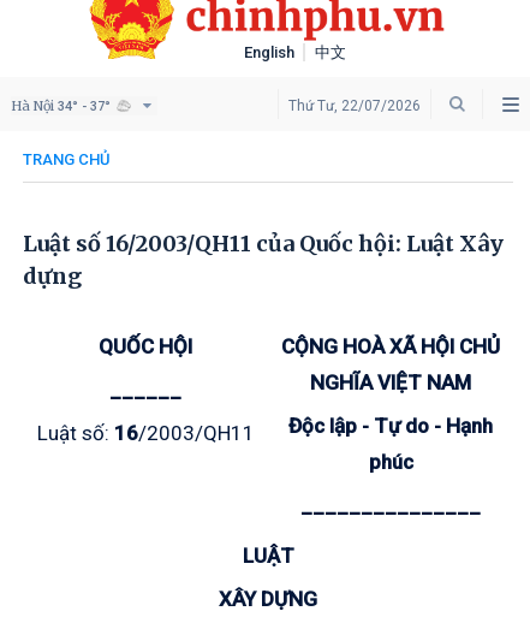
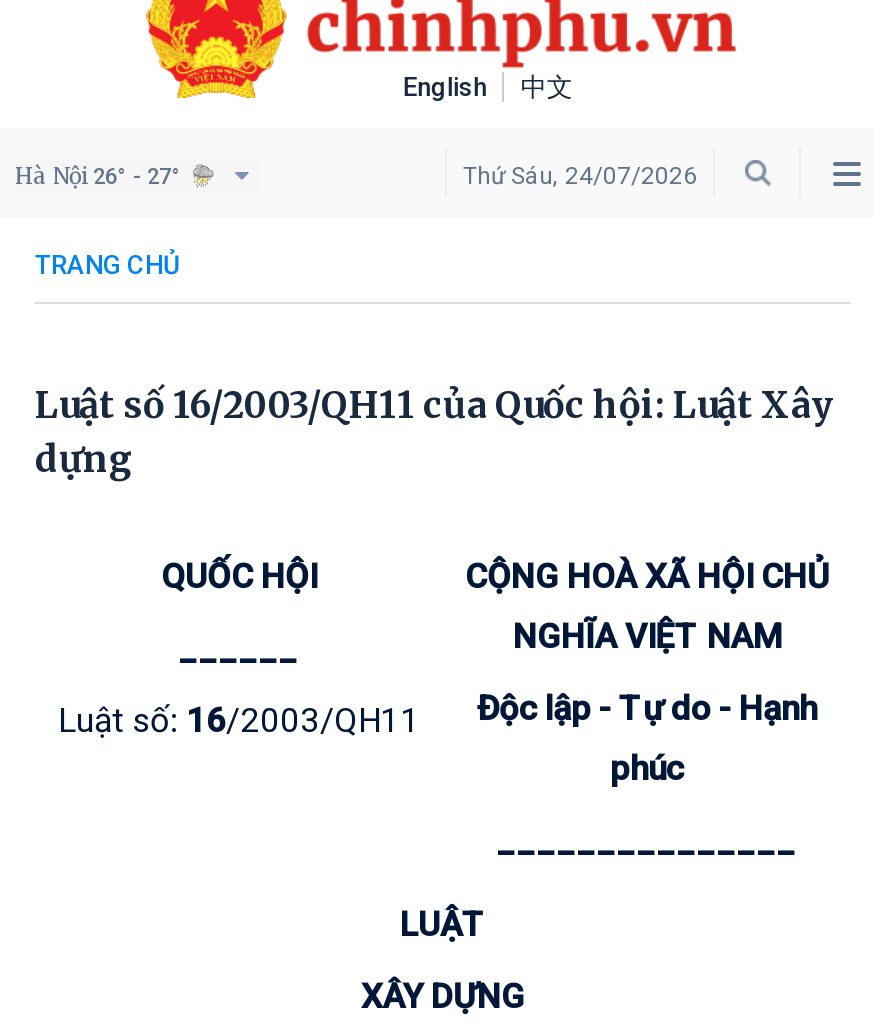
- Hà Nội 34° - 37°
+ Hà Nội 26° - 27°

- Thứ Tư, 22/07/2026
+ Thứ Sáu, 24/07/2026
